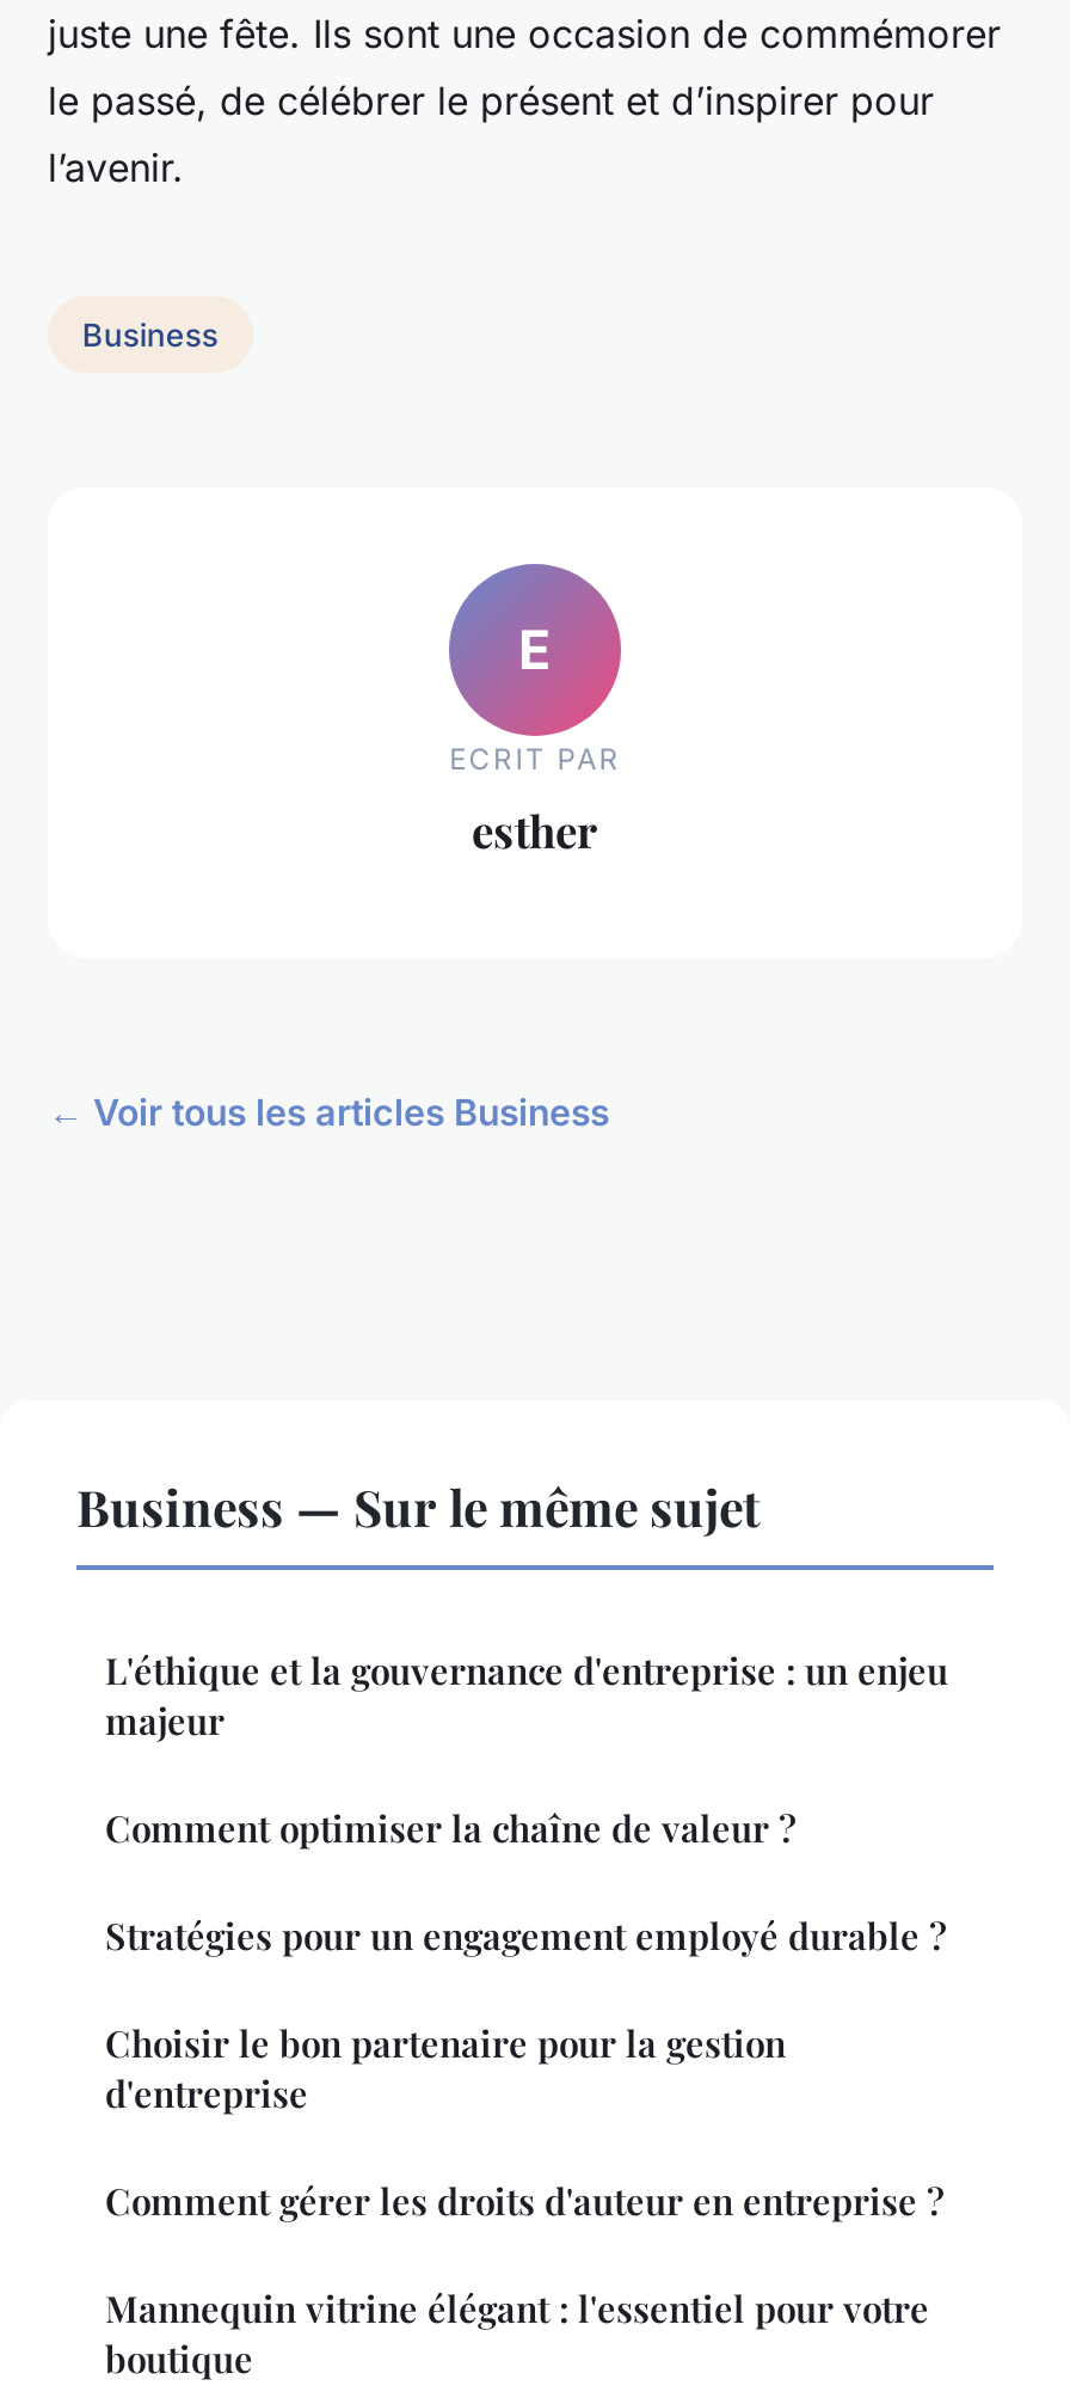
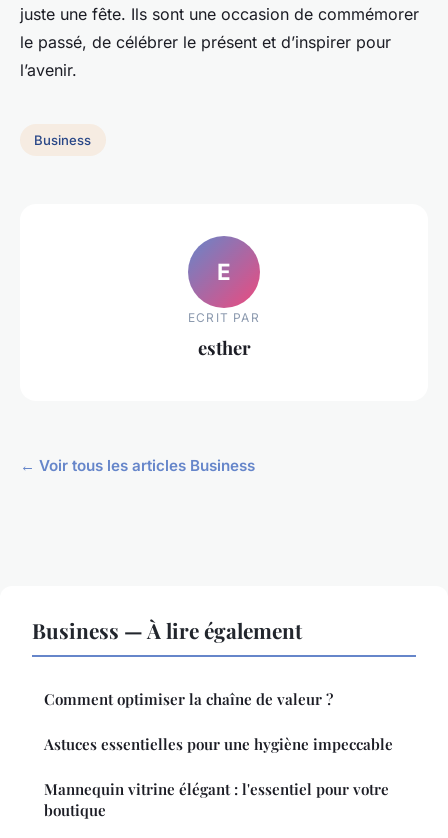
- Business — Sur le même sujet
- L'éthique et la gouvernance d'entreprise : un enjeu
- majeur
+ Business — À lire également

- Stratégies pour un engagement employé durable ?
- Choisir le bon partenaire pour la gestion
- d'entreprise
- Comment gérer les droits d'auteur en entreprise ?
+ Astuces essentielles pour une hygiène impeccable
